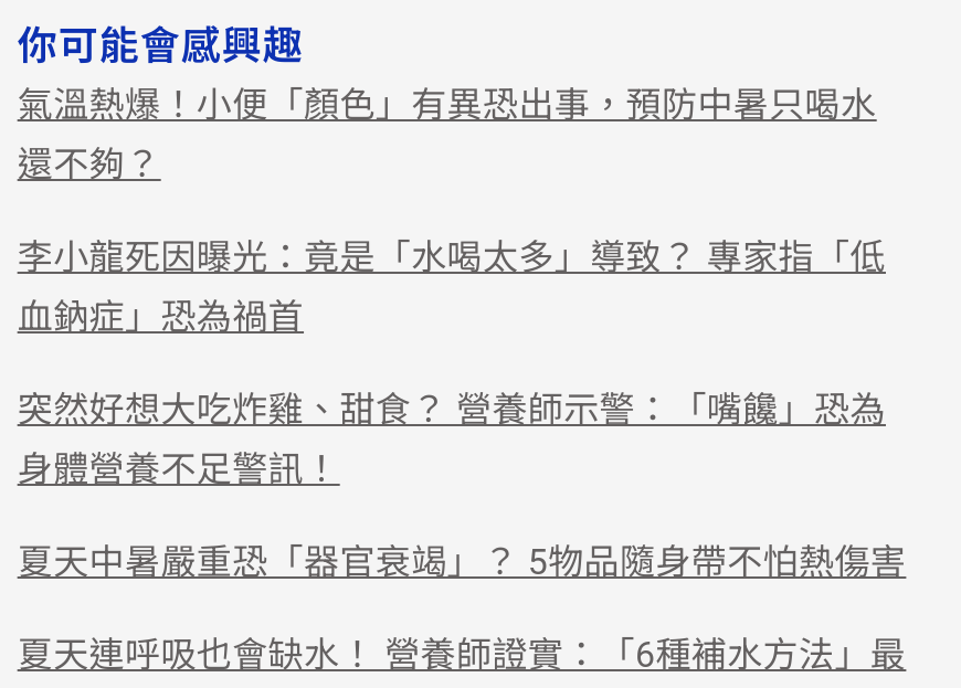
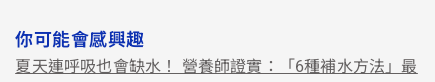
- 氣溫熱爆！小便「顏色」有異恐出事，預防中暑只喝水
- 還不夠？
- 李小龍死因曝光：竟是「水喝太多」導致？ 專家指「低
- 血鈉症」恐為禍首
- 突然好想大吃炸雞、甜食？ 營養師示警：「嘴饞」恐為
- 身體營養不足警訊！
- 夏天中暑嚴重恐「器官衰竭」？ 5物品隨身帶不怕熱傷害
